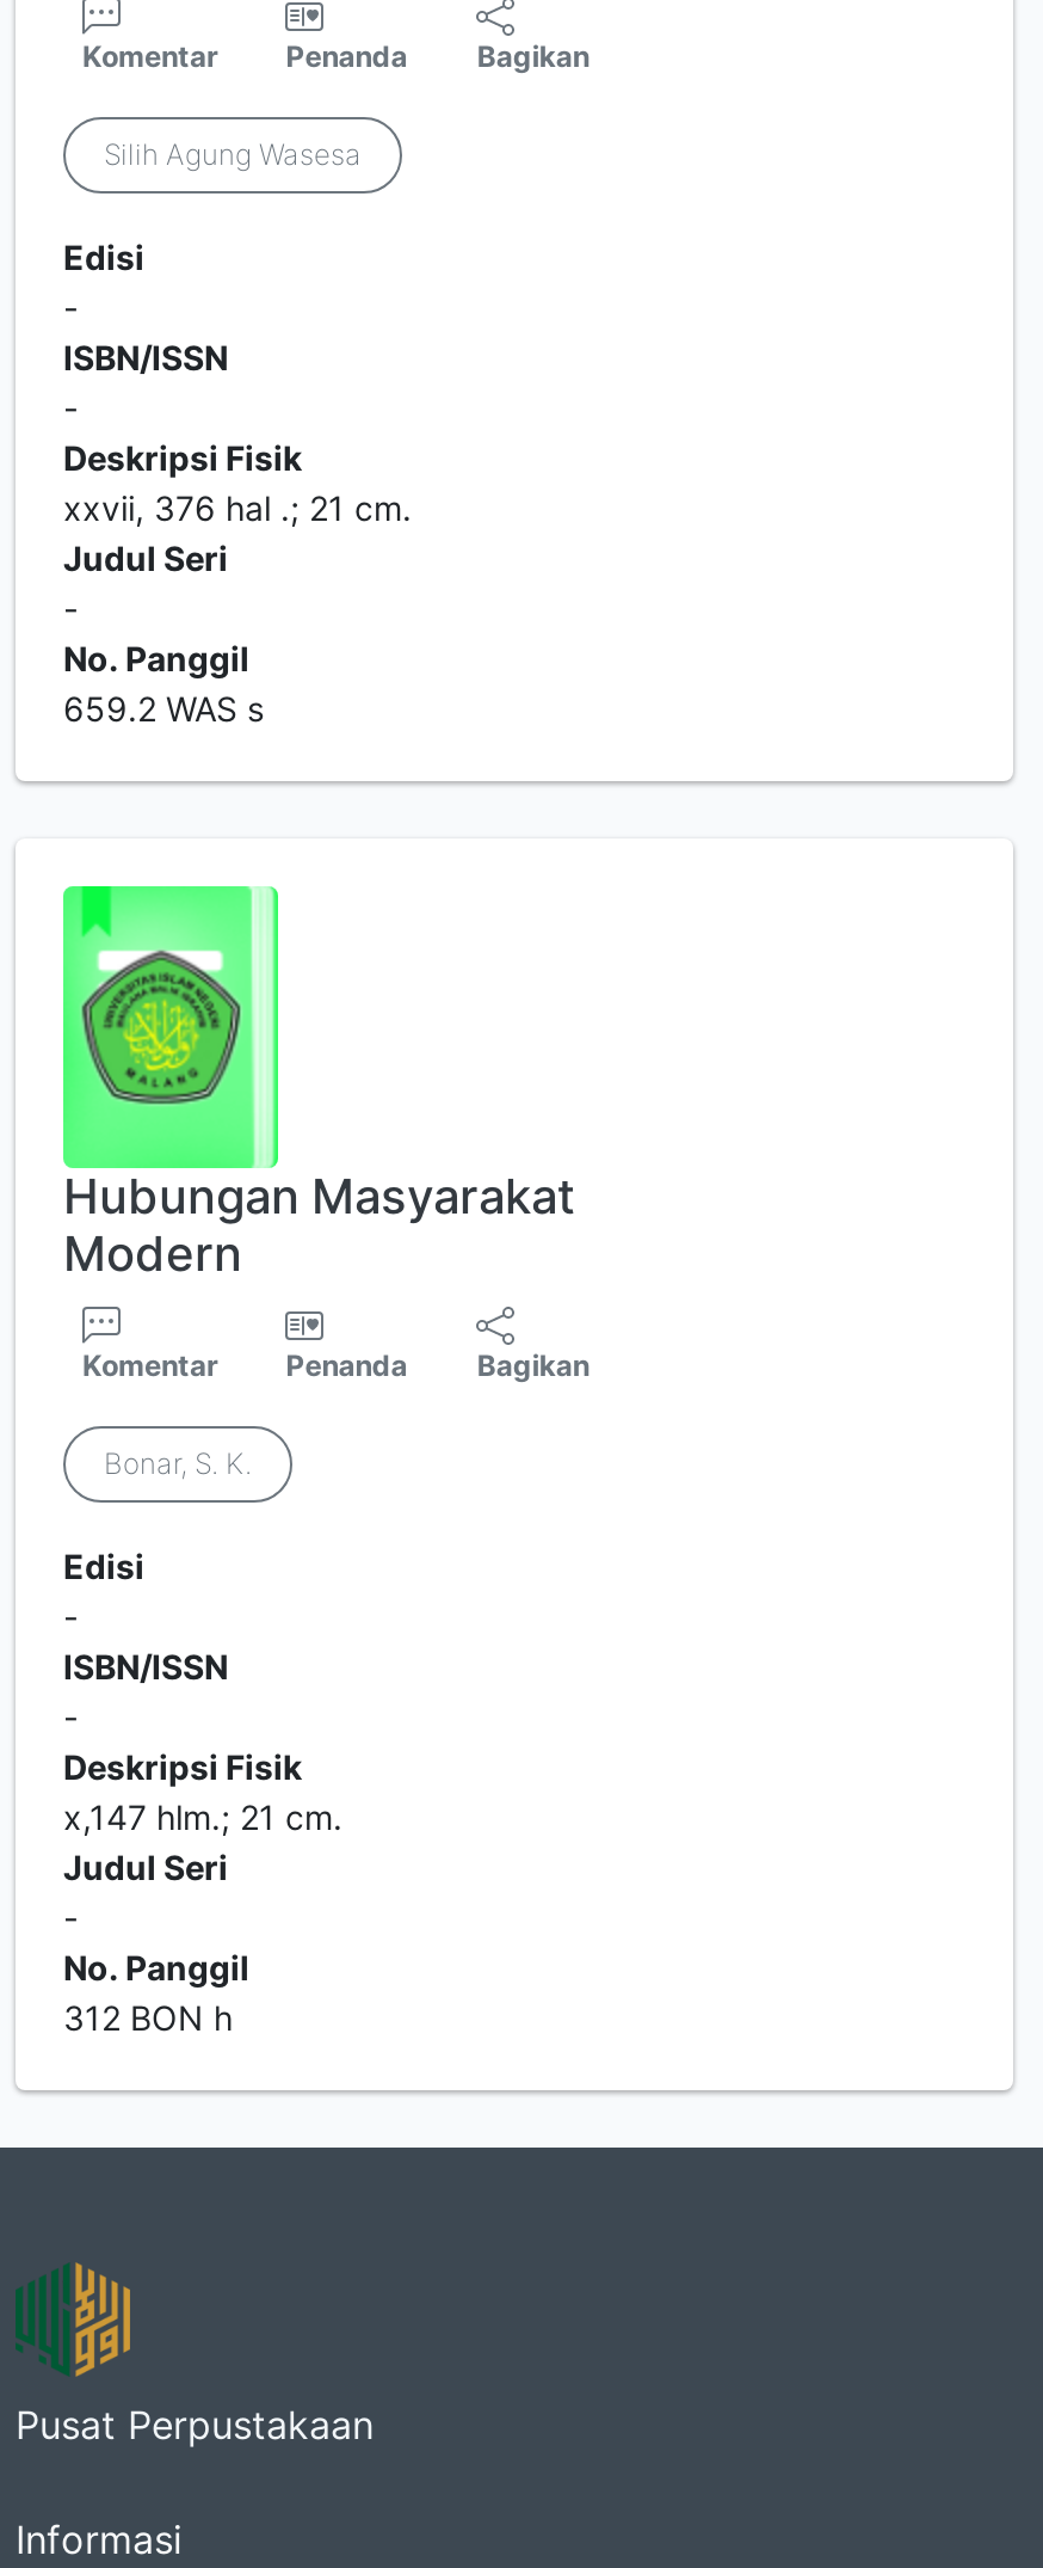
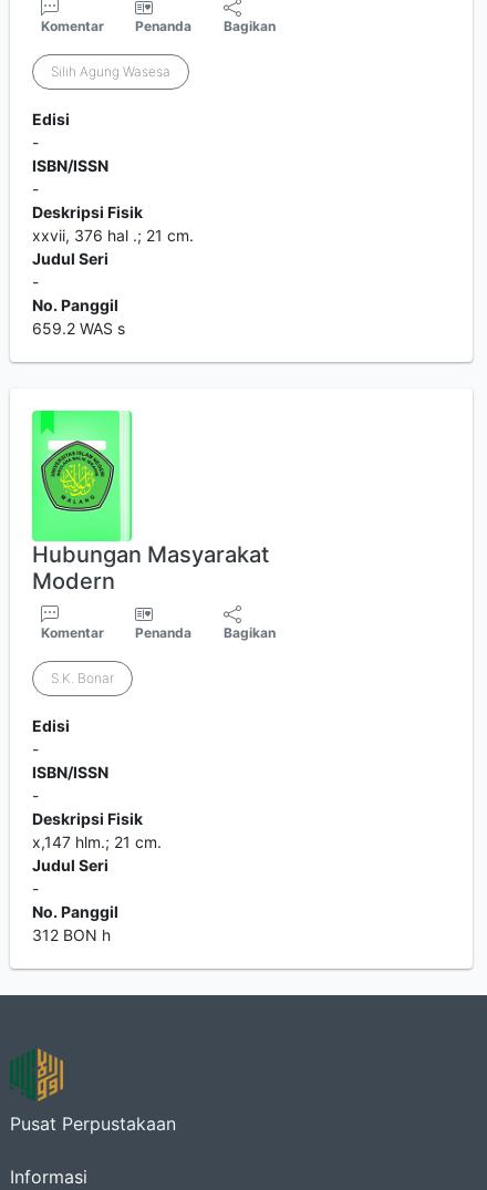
- Bonar, S. K.
+ S.K. Bonar
